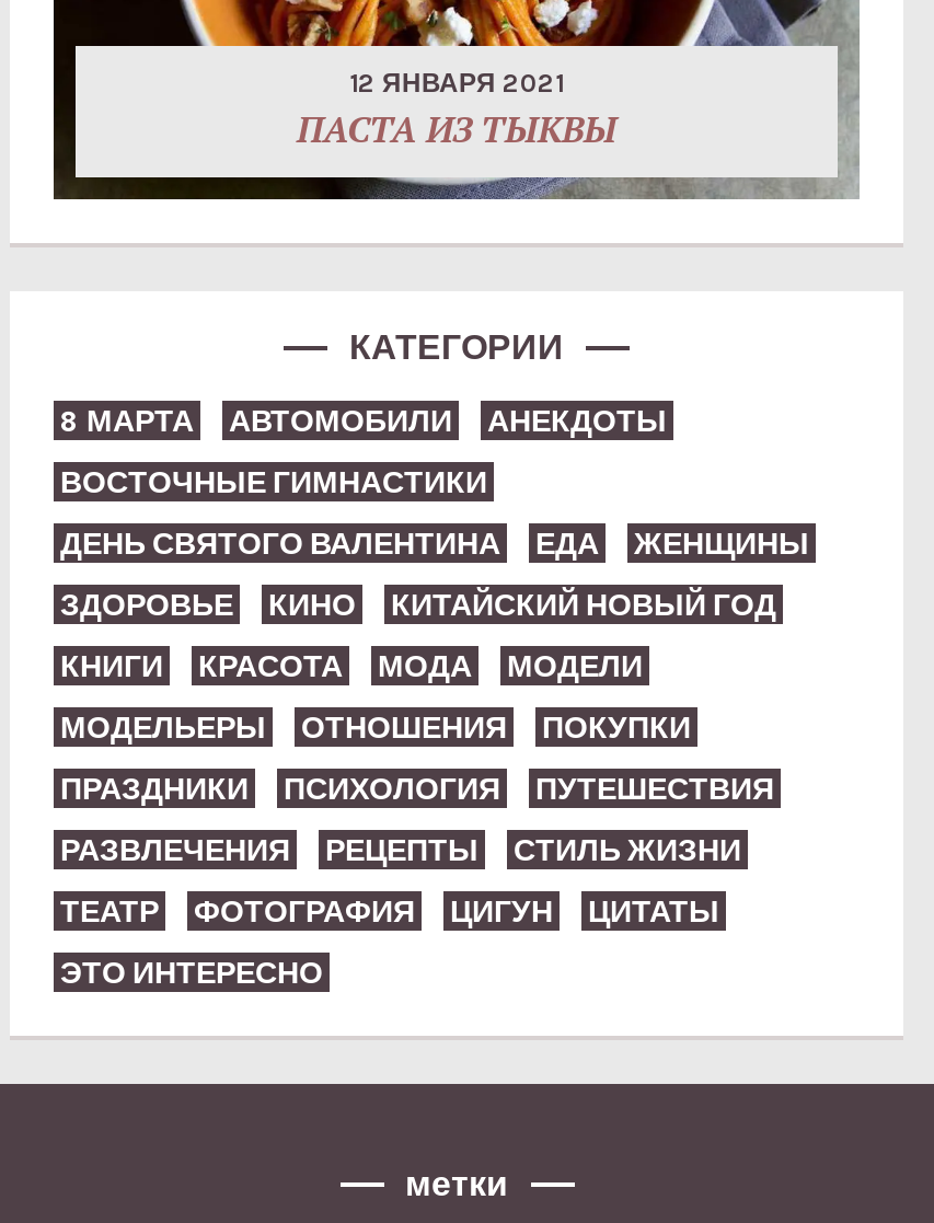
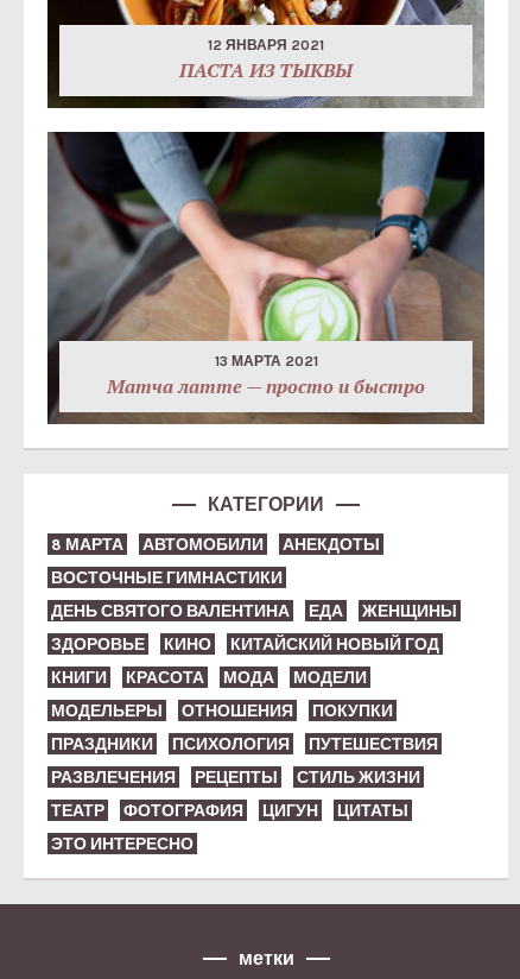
+ [image]
+ 13 МАРТА 2021
+ Матча латте — просто и быстро
